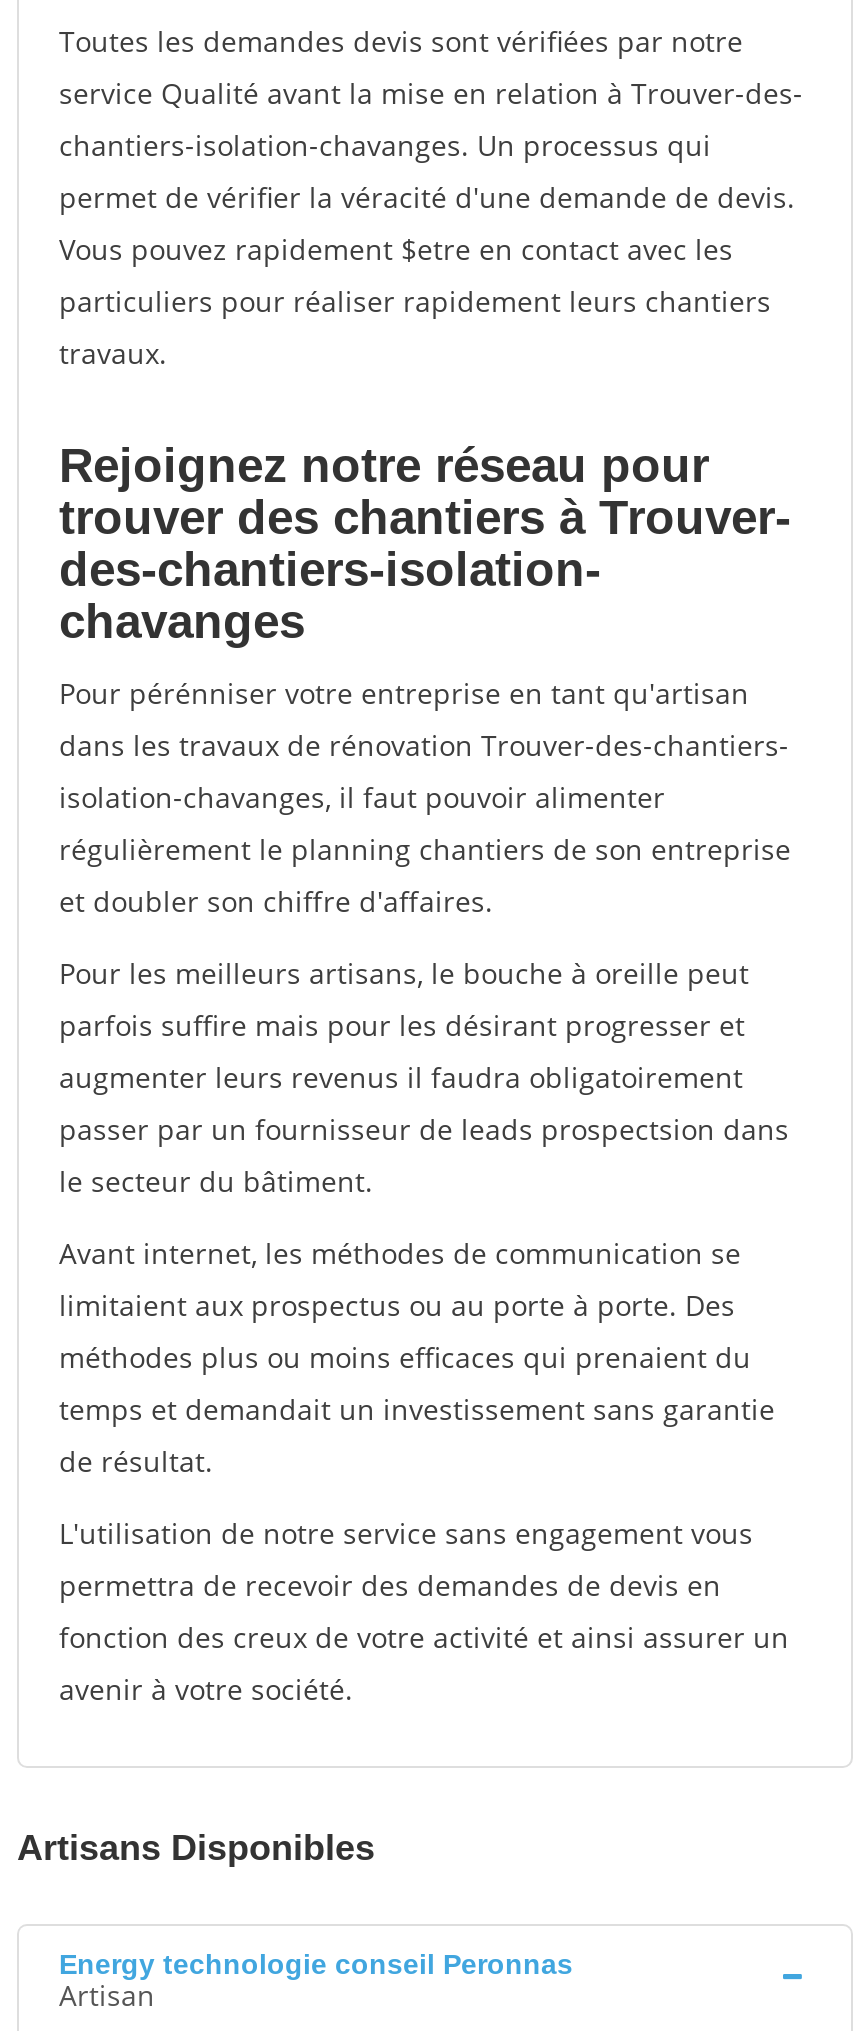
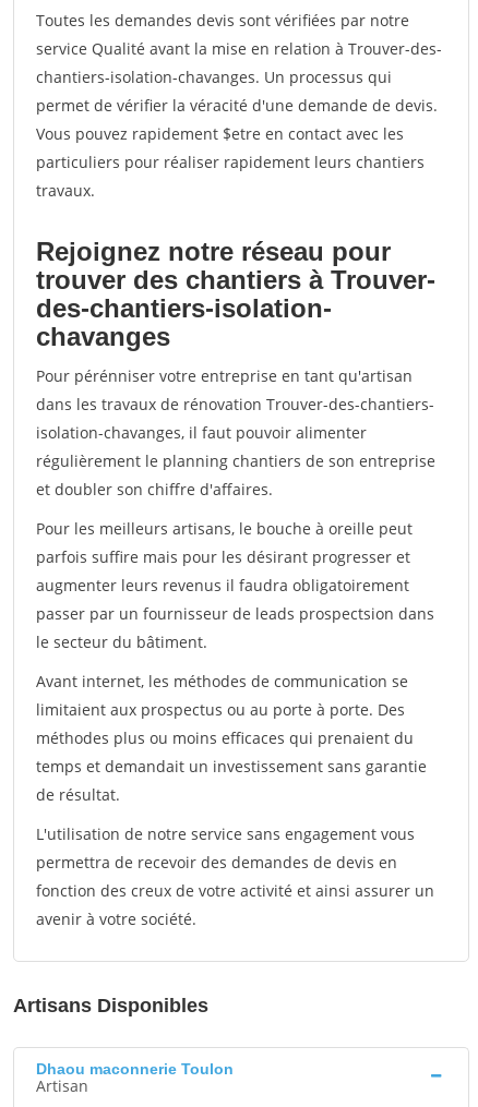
- Energy technologie conseil Peronnas
+ Dhaou maconnerie Toulon
